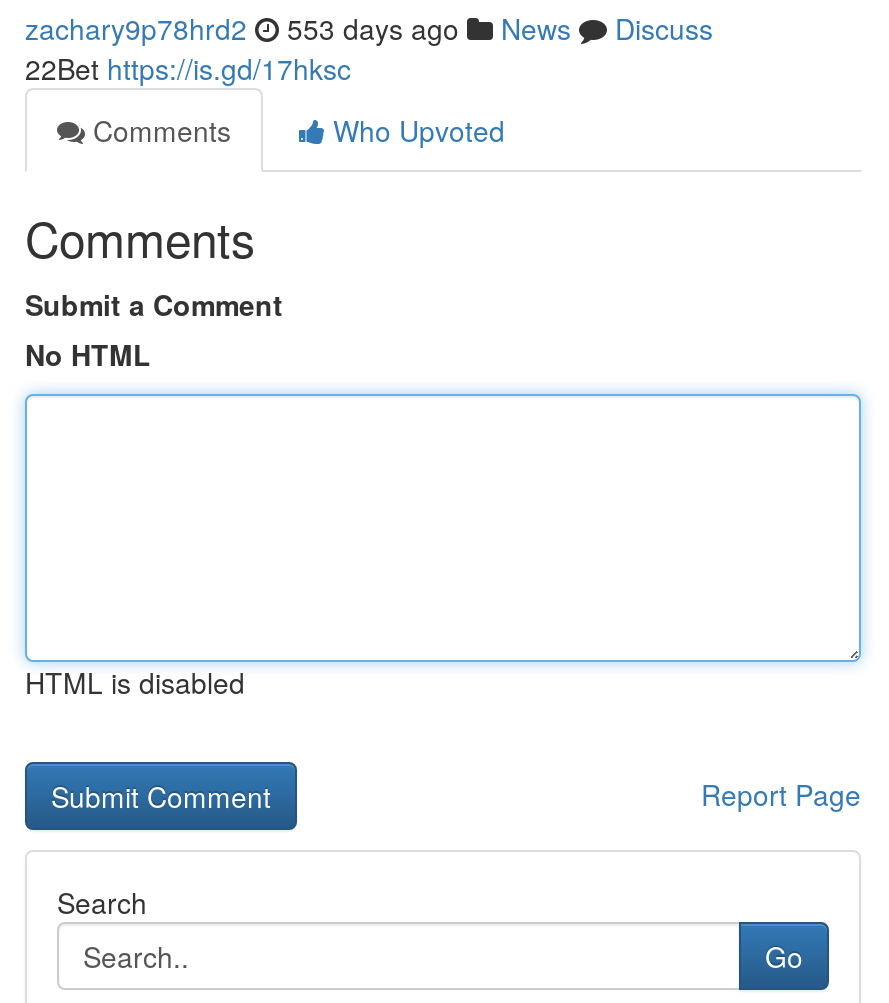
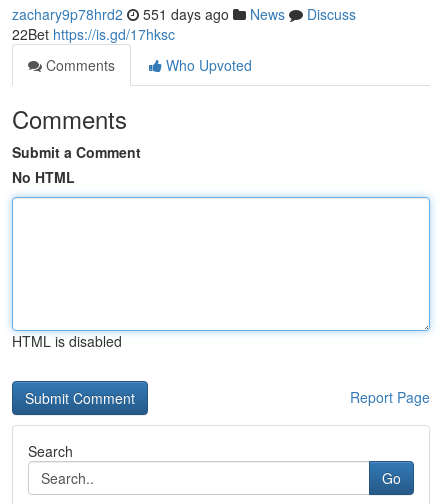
- zachary9p78hrd2 553 days ago News Discuss
+ zachary9p78hrd2 551 days ago News Discuss
